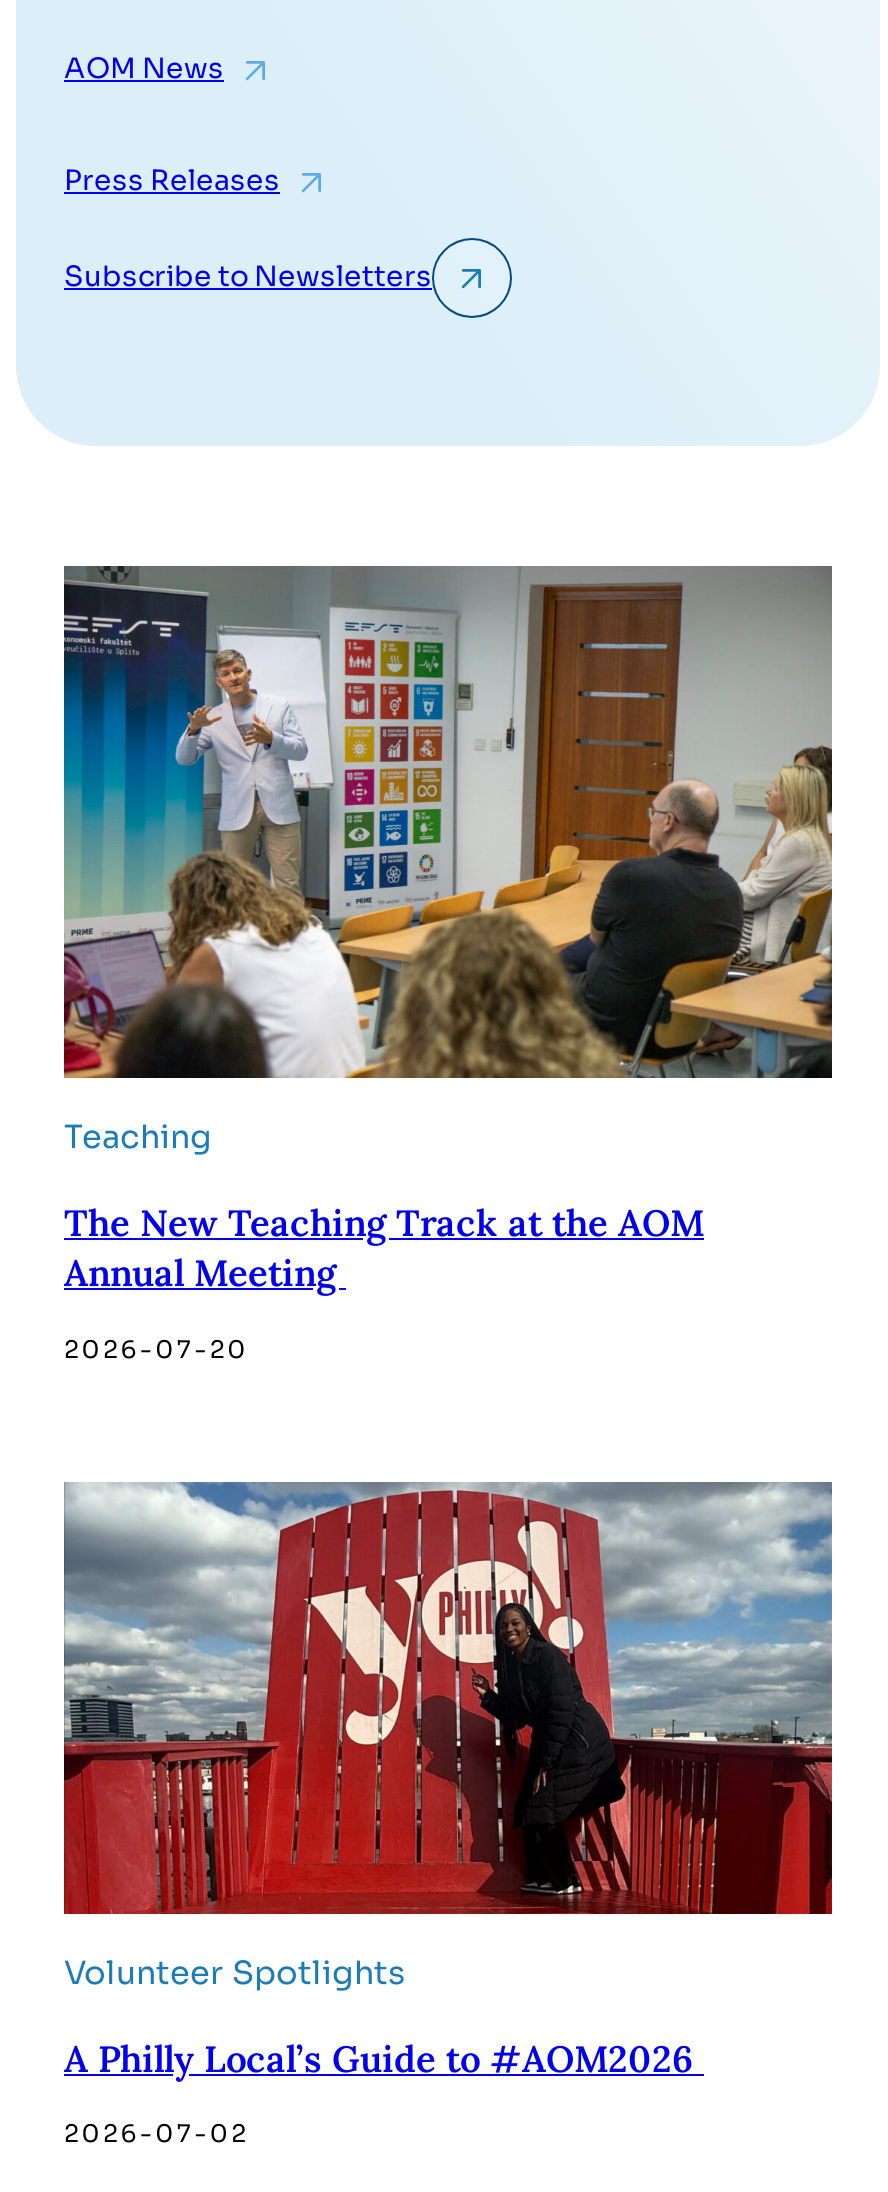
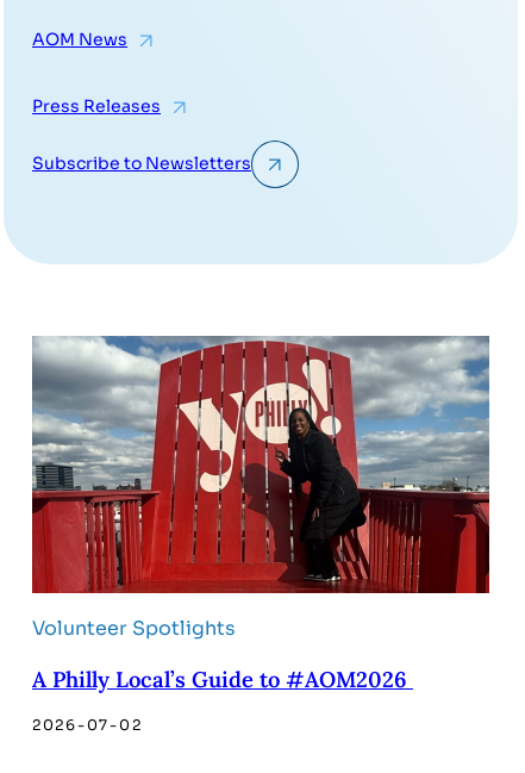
- [image]
- Teaching
- The New Teaching Track at the AOM
- Annual Meeting
- 2026-07-20
